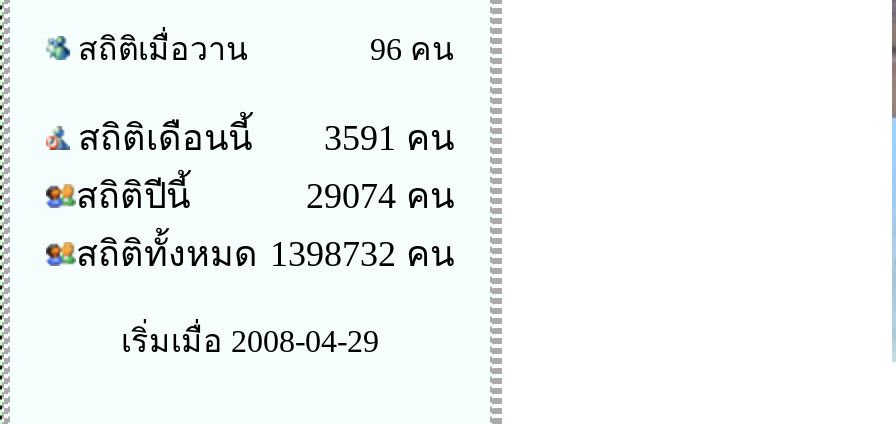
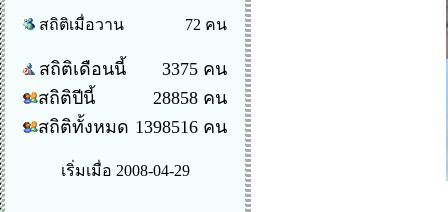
- 96 คน
+ 72 คน

- สถิติเดือนนี้ 3591 คน
+ สถิติเดือนนี้ 3375 คน

- 29074 คน
+ 28858 คน

- สถิติทั้งหมด 1398732 คน
+ สถิติทั้งหมด 1398516 คน
